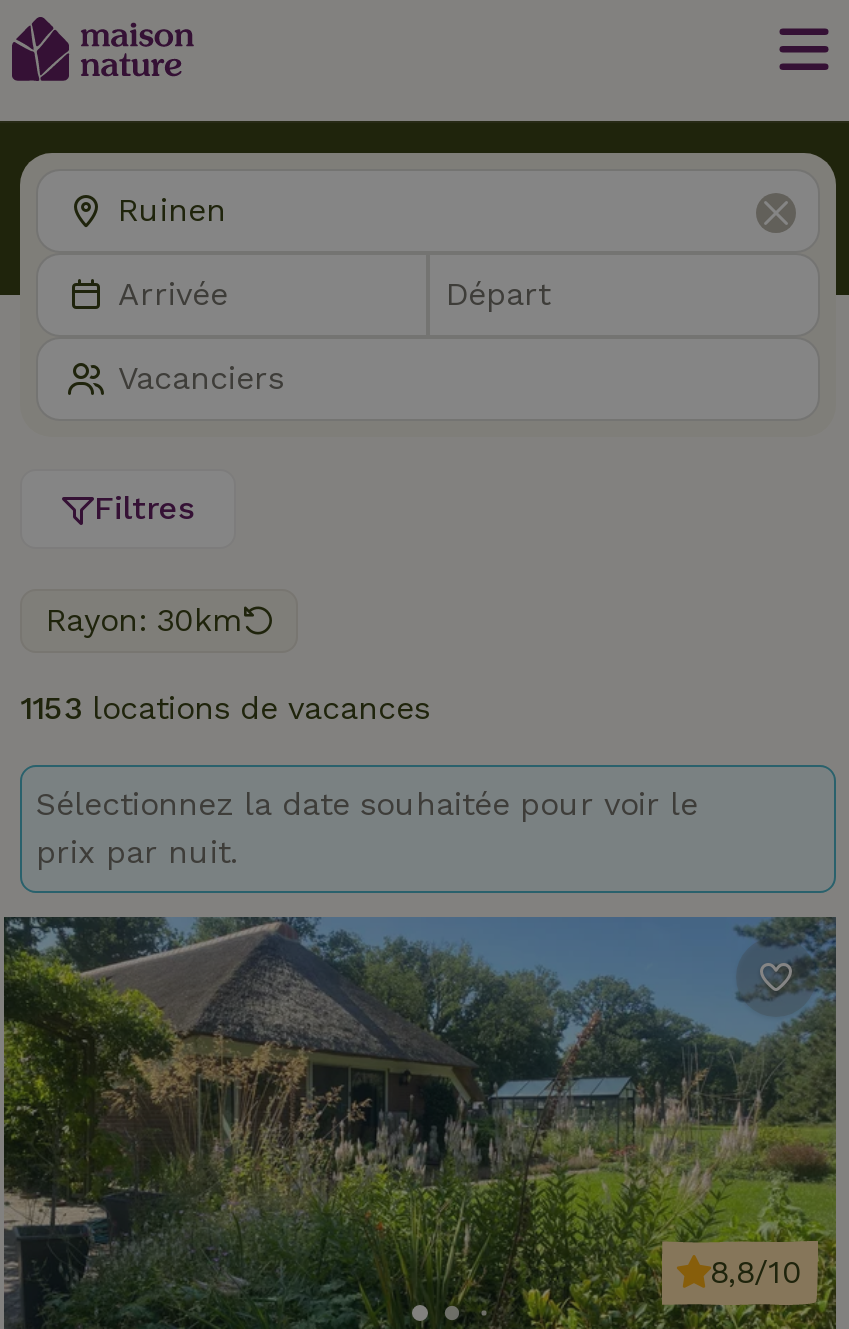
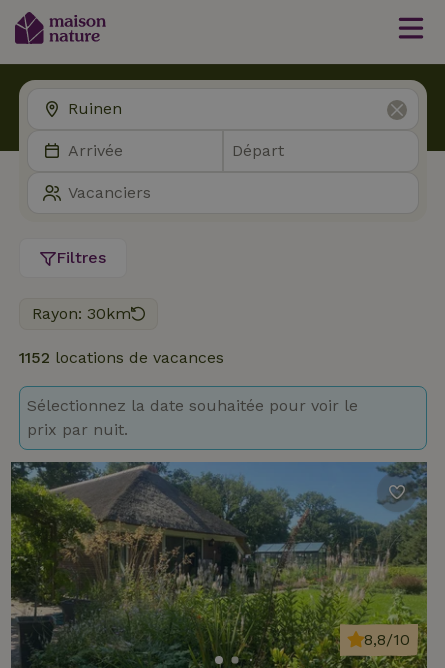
- 1153 locations de vacances
+ 1152 locations de vacances
